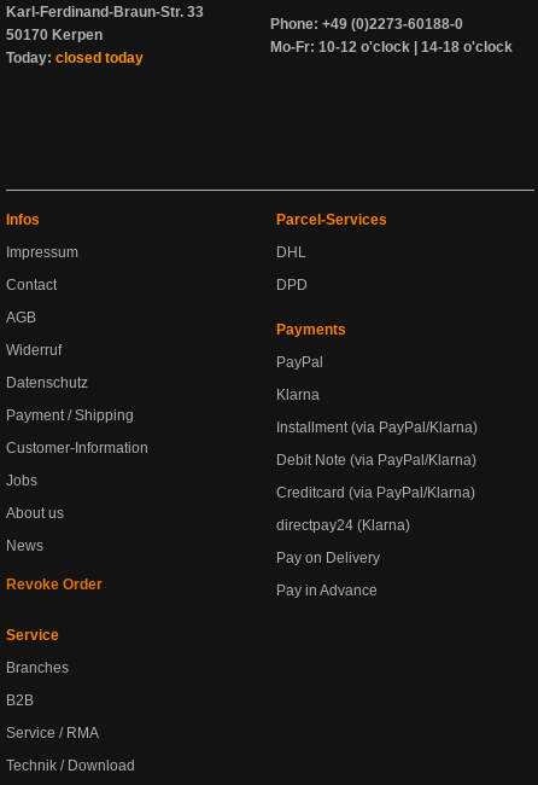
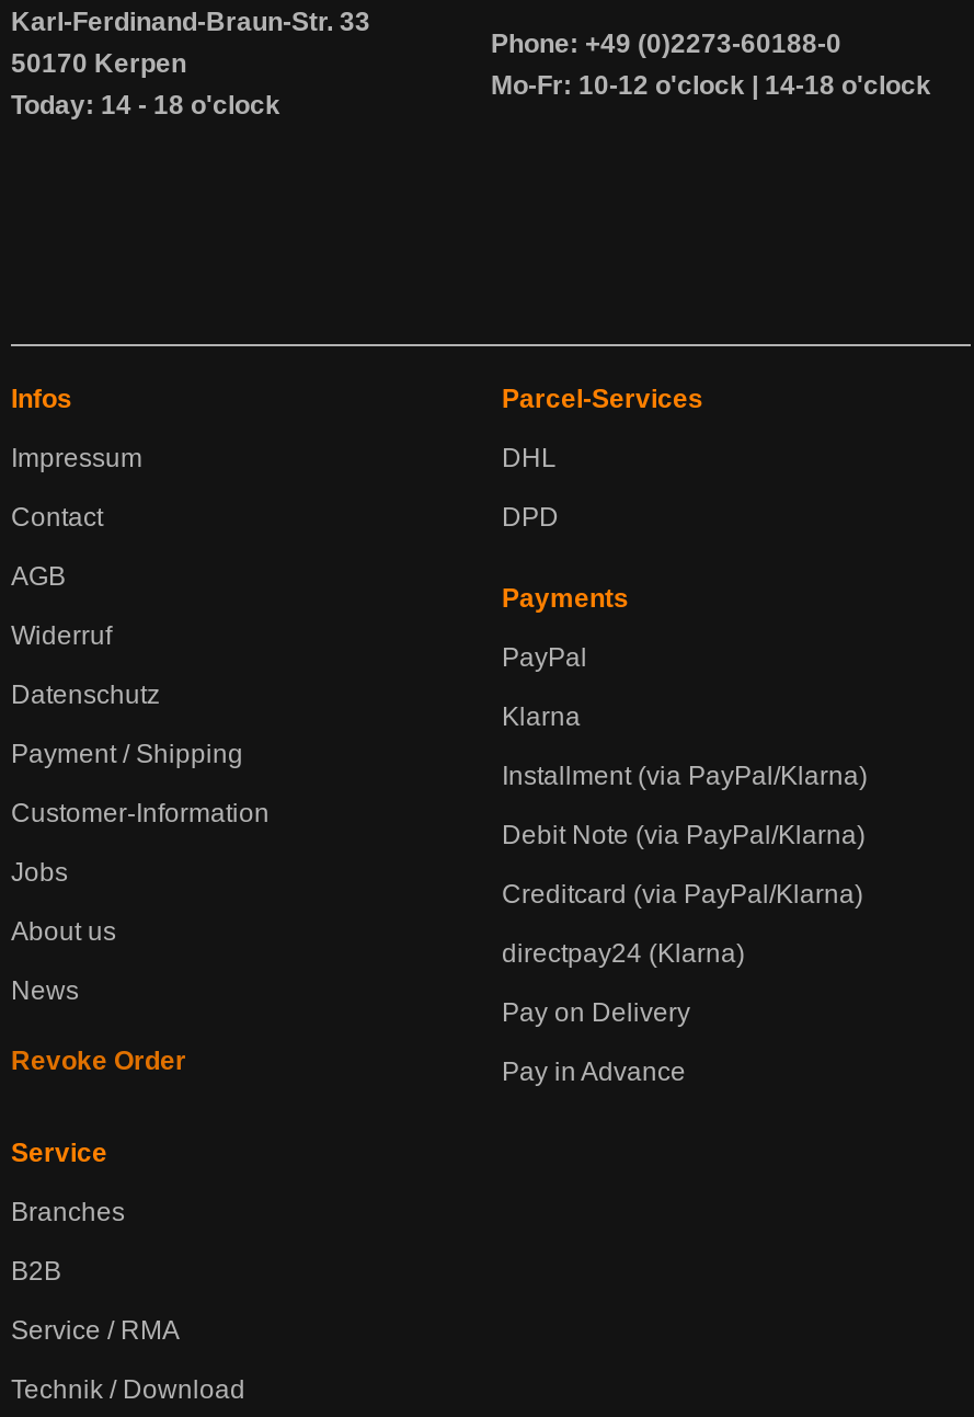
- Today: closed today
+ Today: 14 - 18 o'clock
